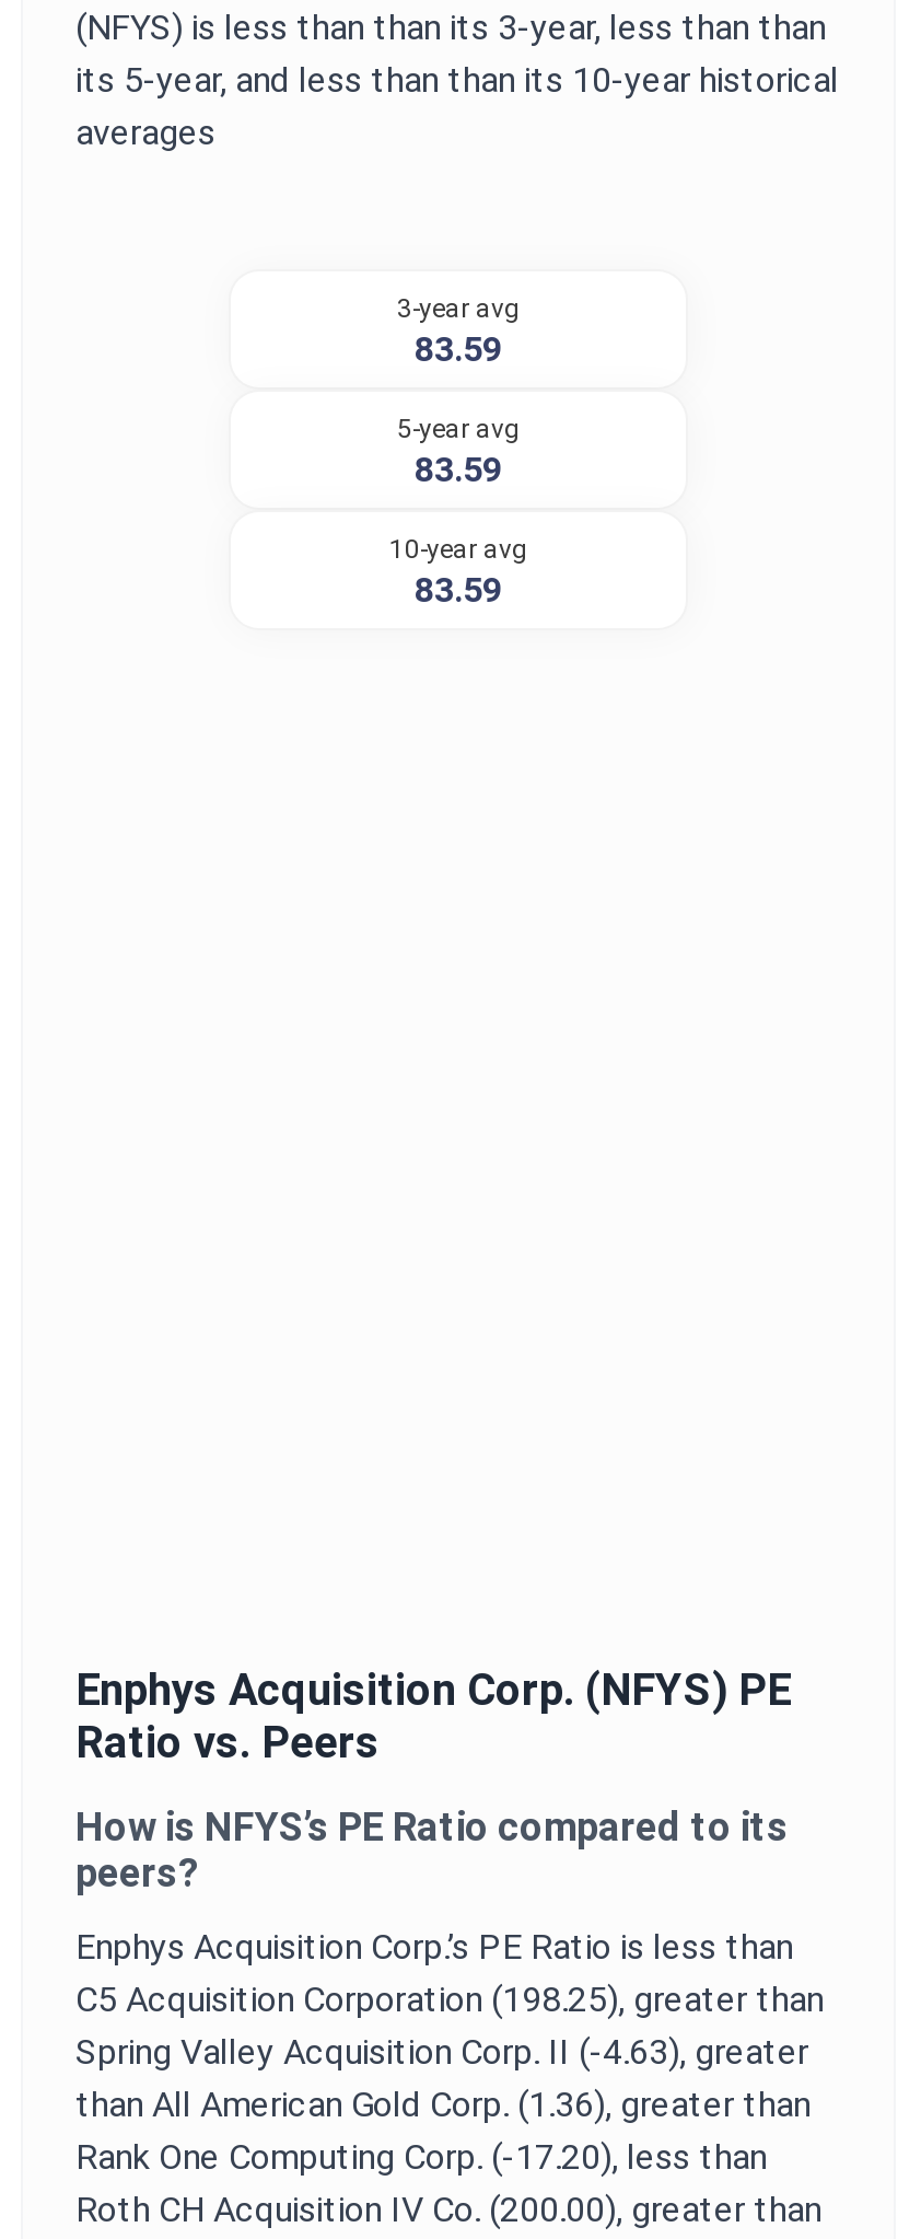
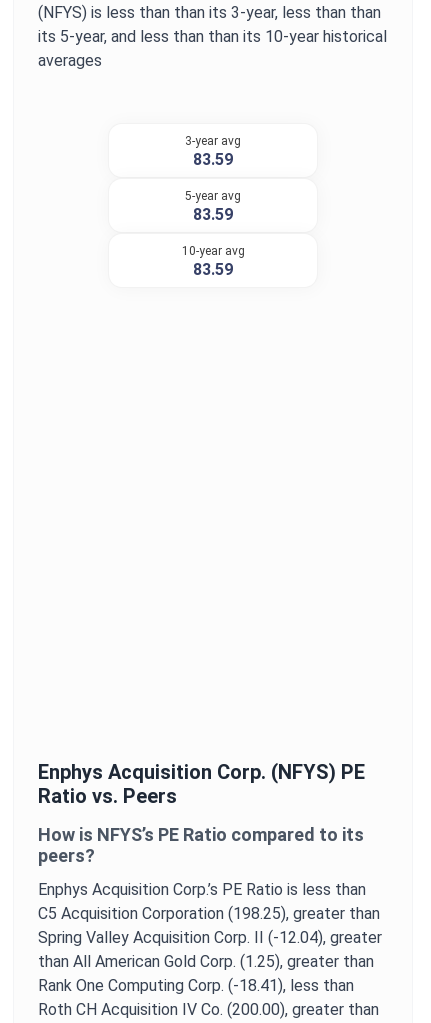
- Spring Valley Acquisition Corp. II (-4.63), greater
+ Spring Valley Acquisition Corp. II (-12.04), greater

- than All American Gold Corp. (1.36), greater than
+ than All American Gold Corp. (1.25), greater than

- Rank One Computing Corp. (-17.20), less than
+ Rank One Computing Corp. (-18.41), less than
